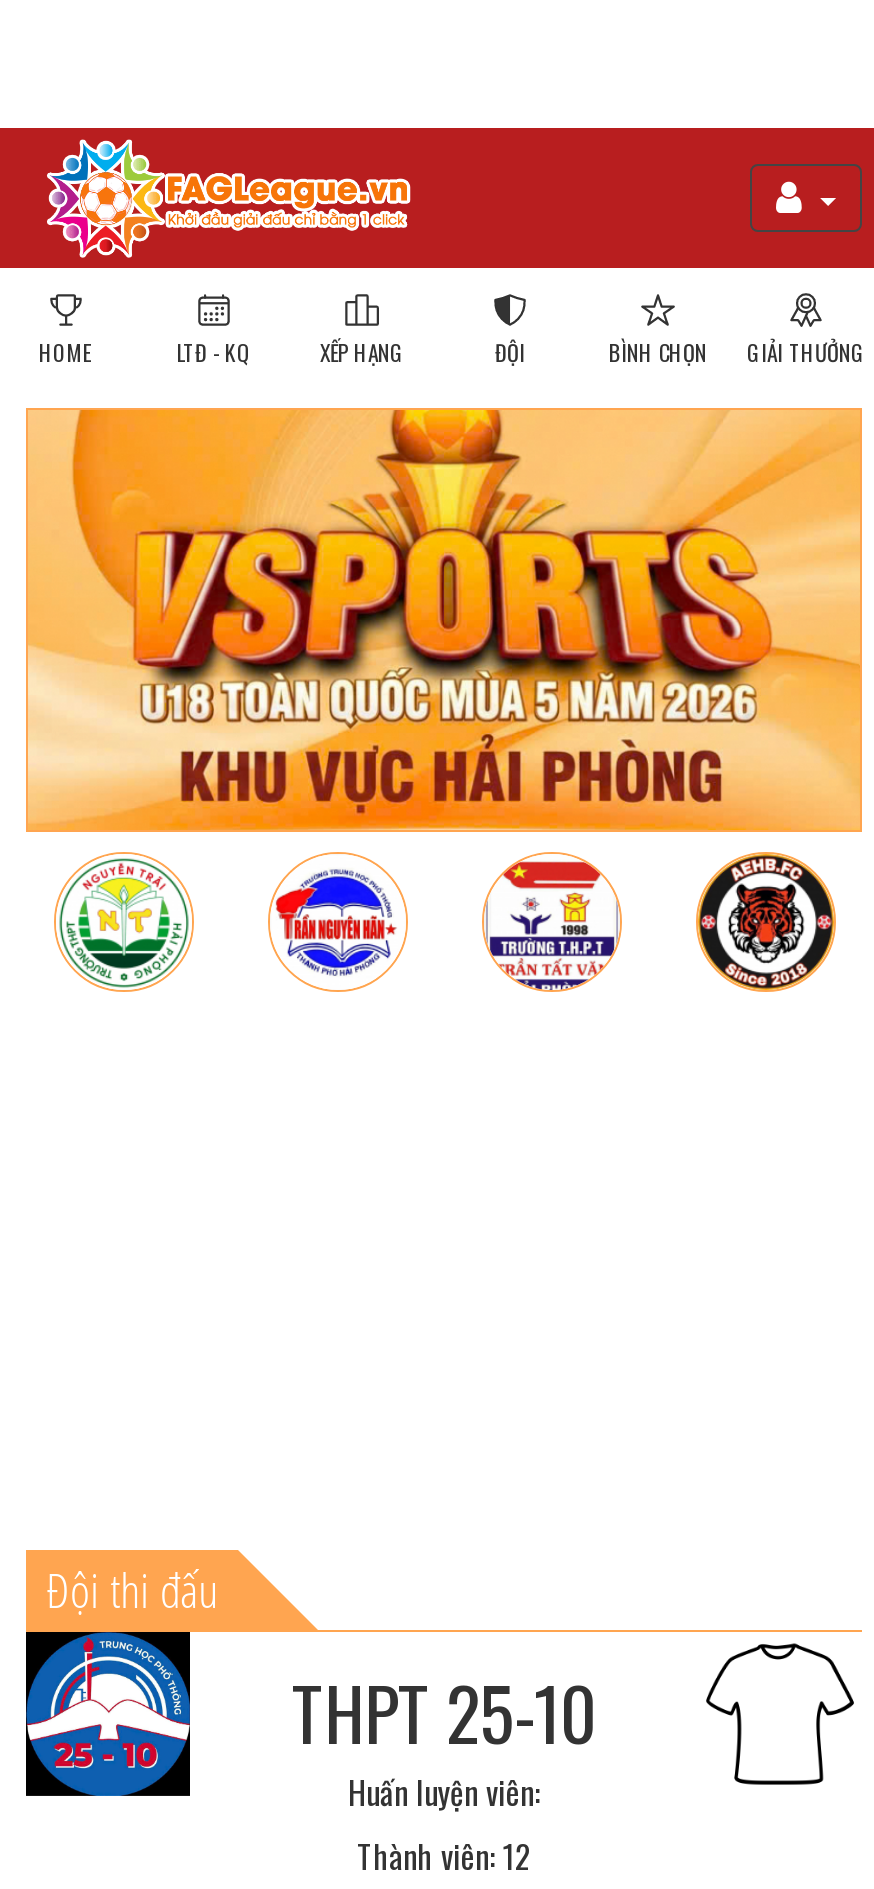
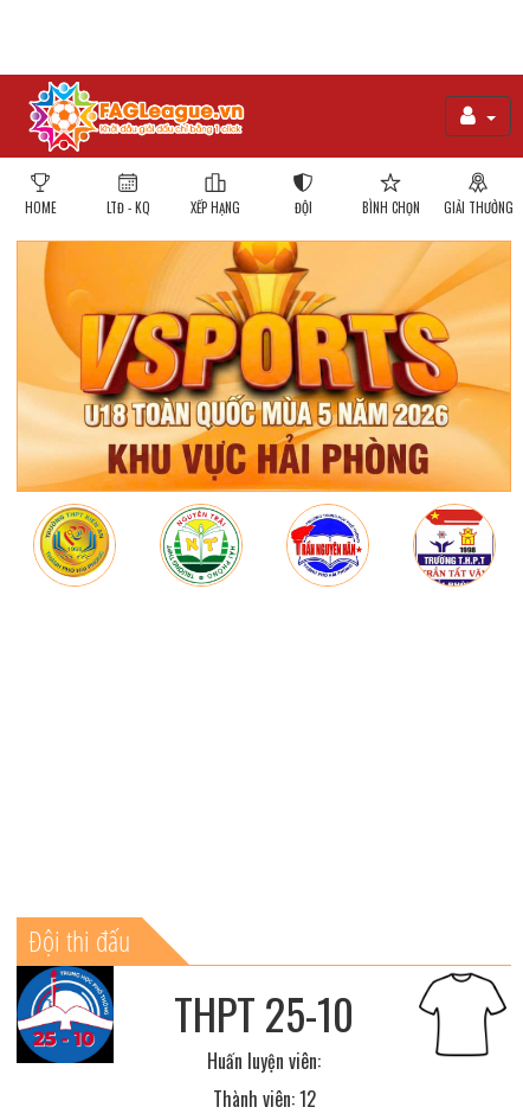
- [image]
+ [image]

- [image]
+ [image]

- [image]
+ [image]

- [image]
+ [image]
